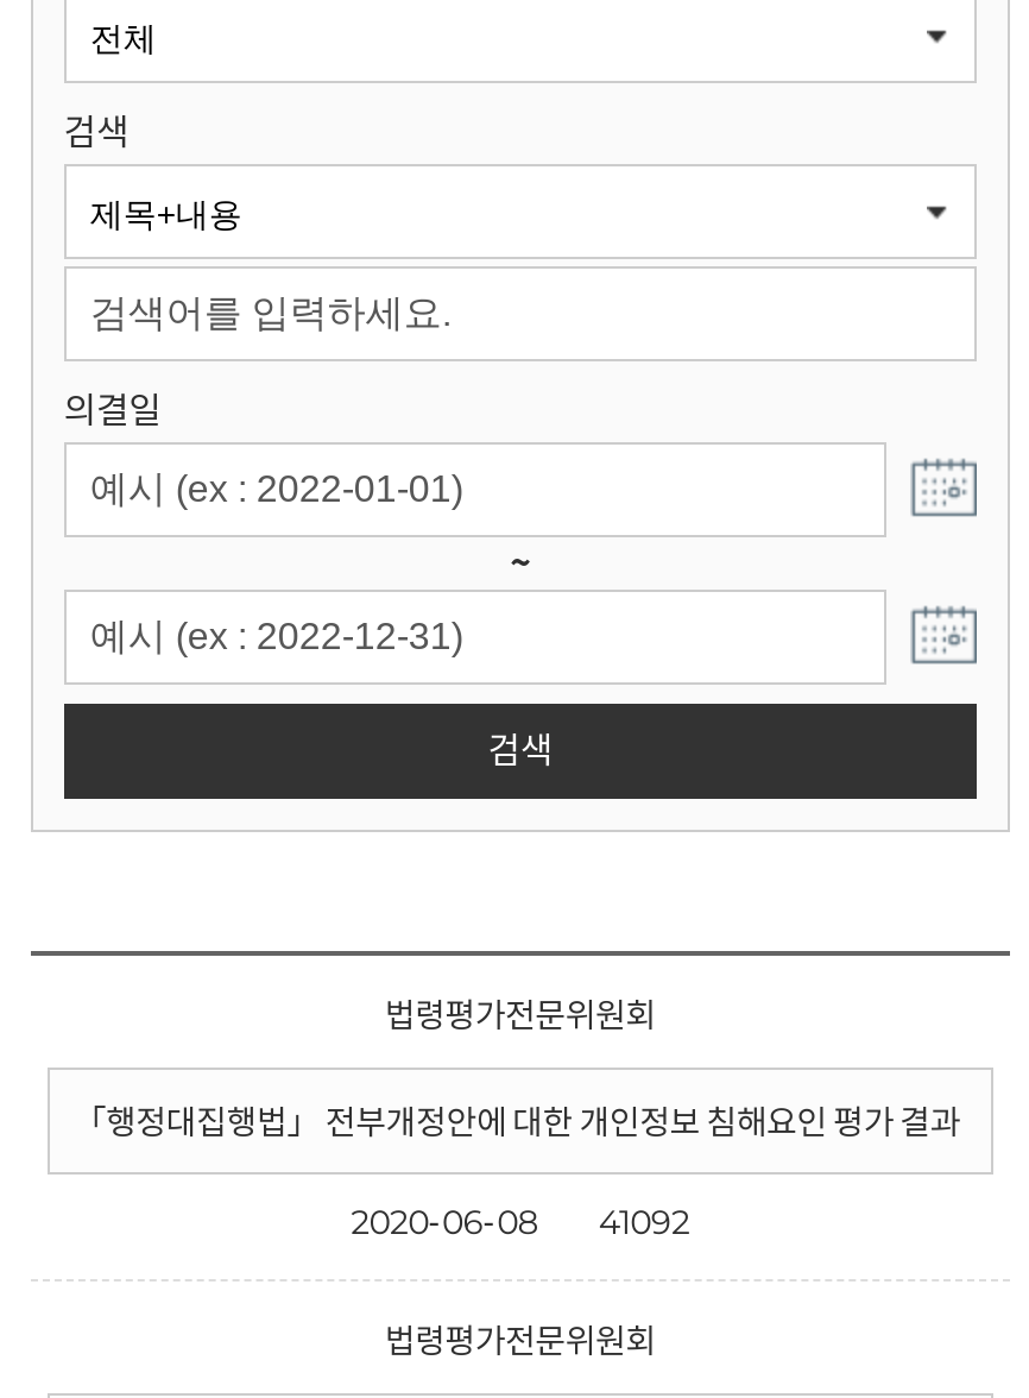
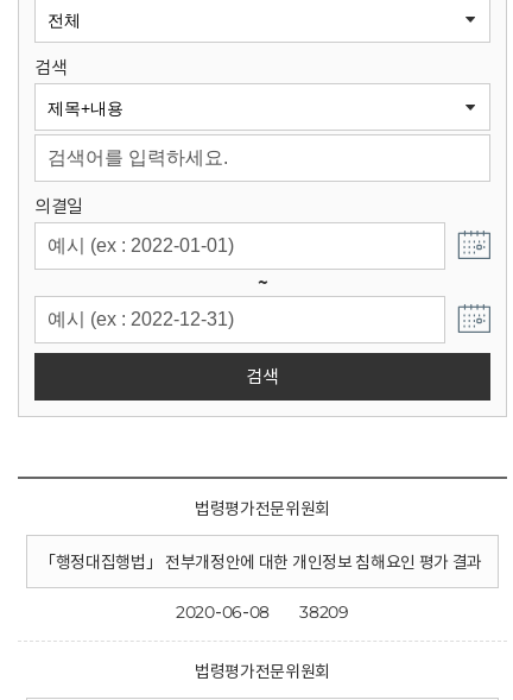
- 2020-06-08 41092
+ 2020-06-08 38209
